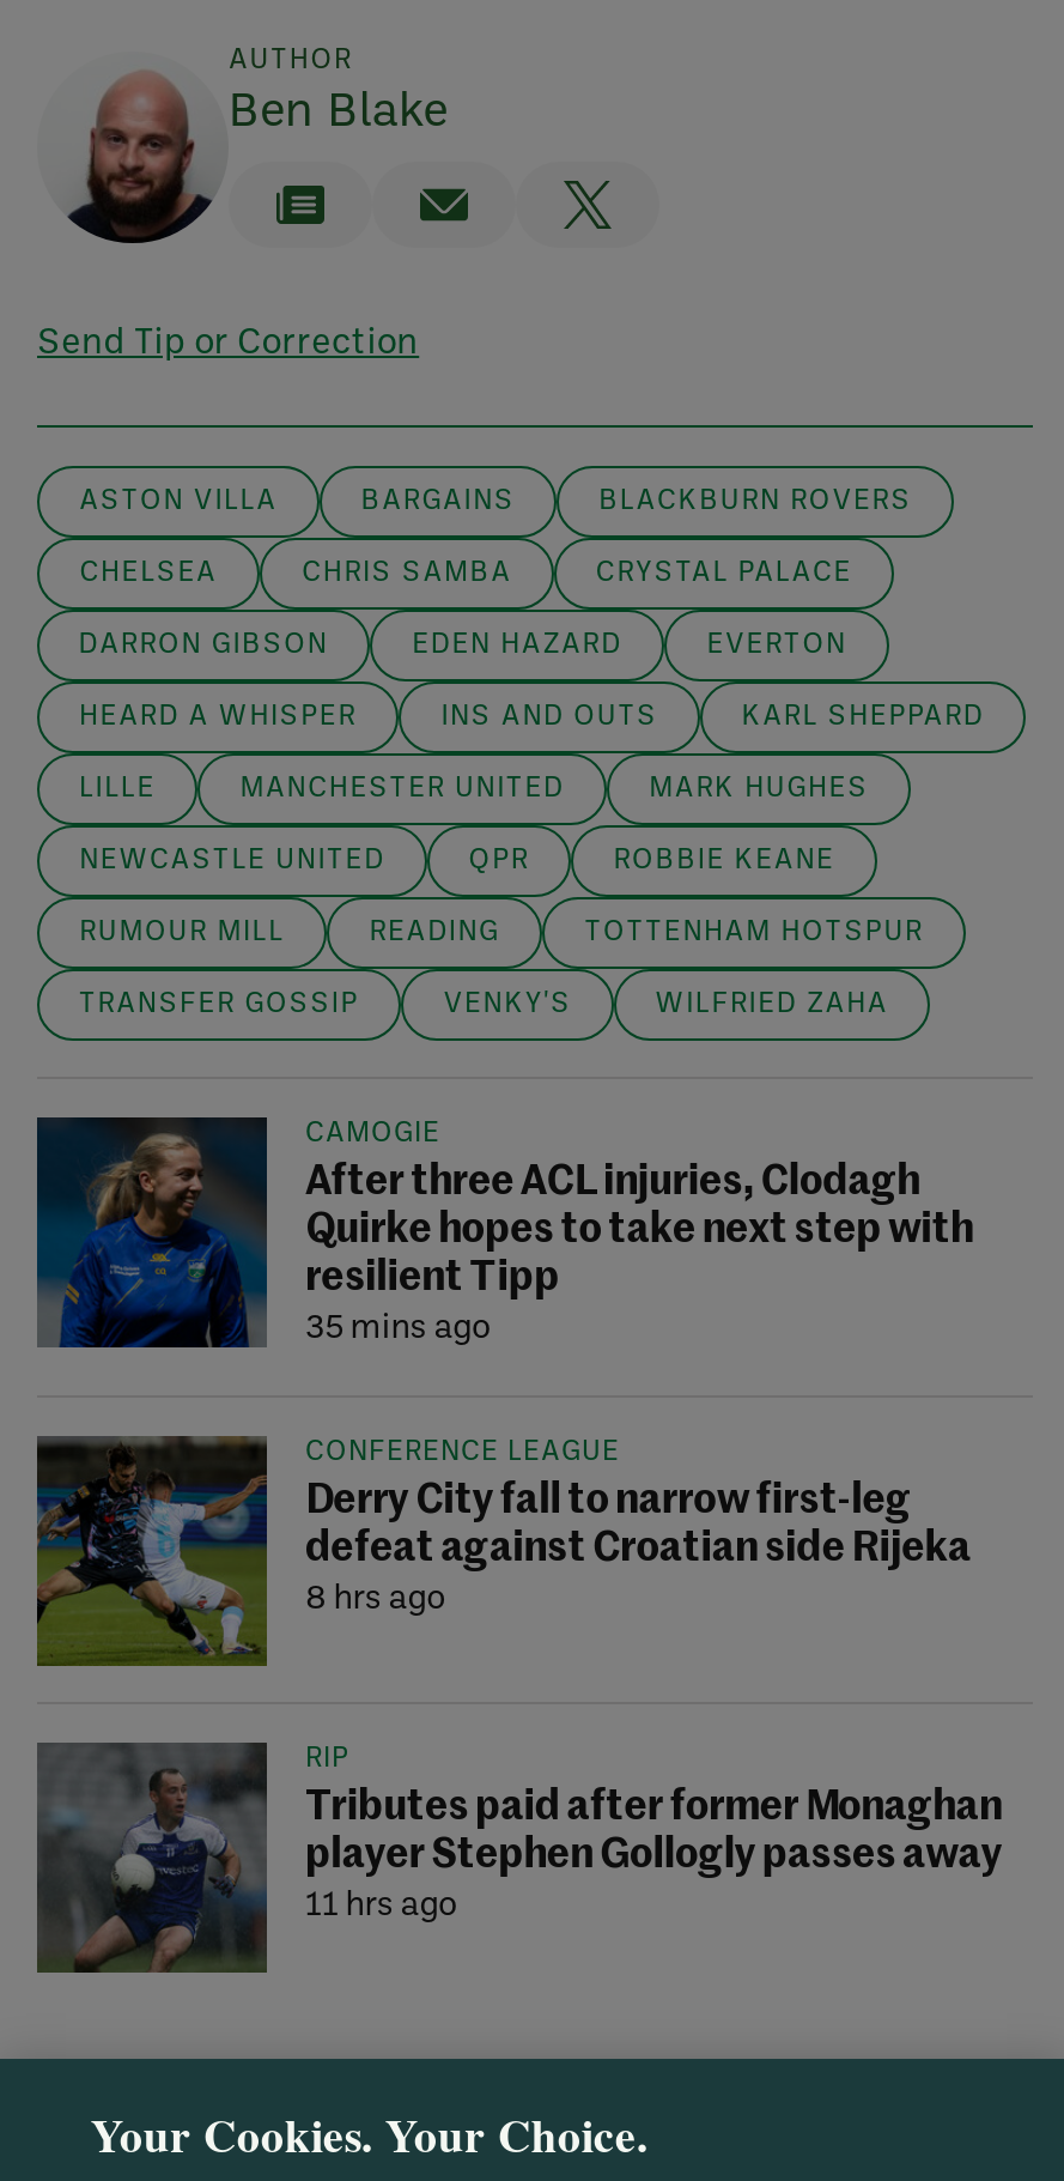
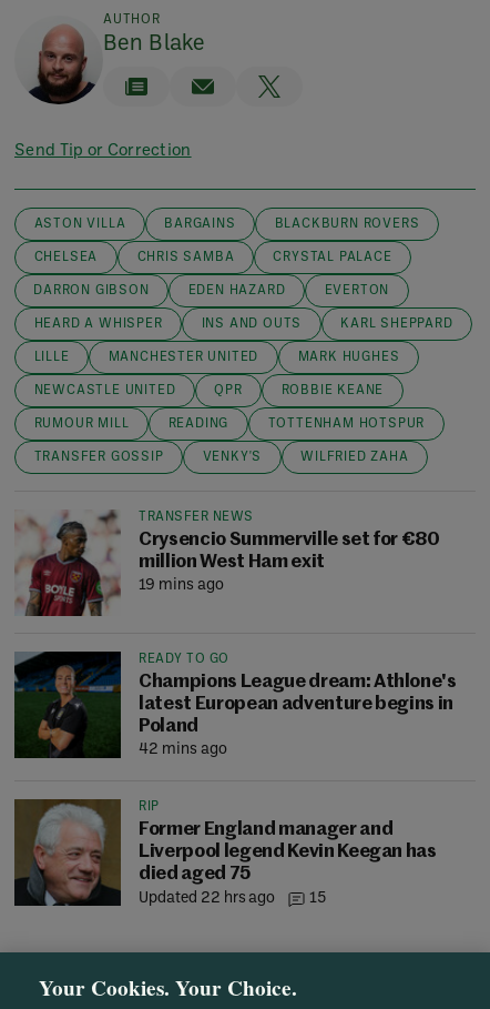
- [image]
- CAMOGIE
- After three ACL injuries, Clodagh
- Quirke hopes to take next step with
- resilient Tipp
- 35 mins ago
+ [image]
+ TRANSFER NEWS
+ Crysencio Summerville set for €80
+ million West Ham exit
+ 19 mins ago

- [image]
- CONFERENCE LEAGUE
- Derry City fall to narrow first-leg
- defeat against Croatian side Rijeka
- 8 hrs ago
+ [image]
+ READY TO GO
+ Champions League dream: Athlone's
+ latest European adventure begins in
+ Poland
+ 42 mins ago

- [image]
- Tributes paid after former Monaghan
- player Stephen Gollogly passes away
- 11 hrs ago
+ [image]
+ Former England manager and
+ Liverpool legend Kevin Keegan has
+ died aged 75
+ Updated 22 hrs ago
+ 15
